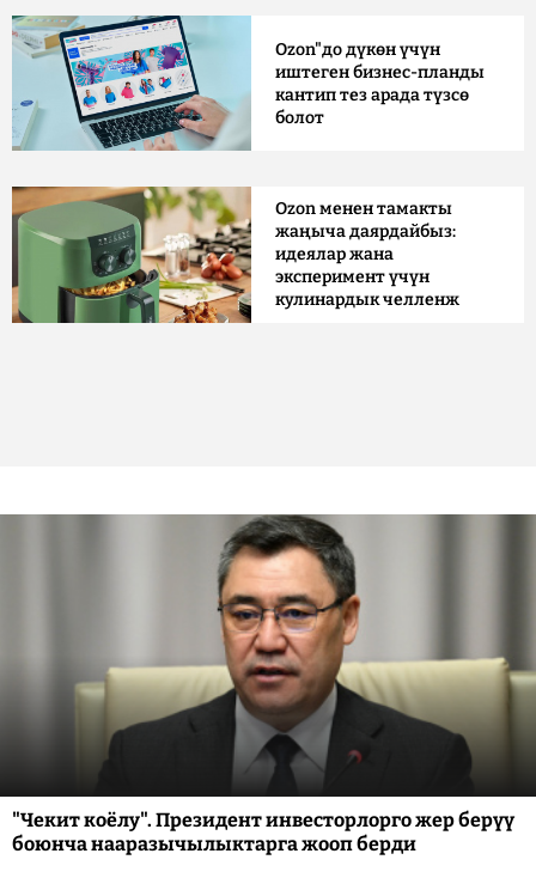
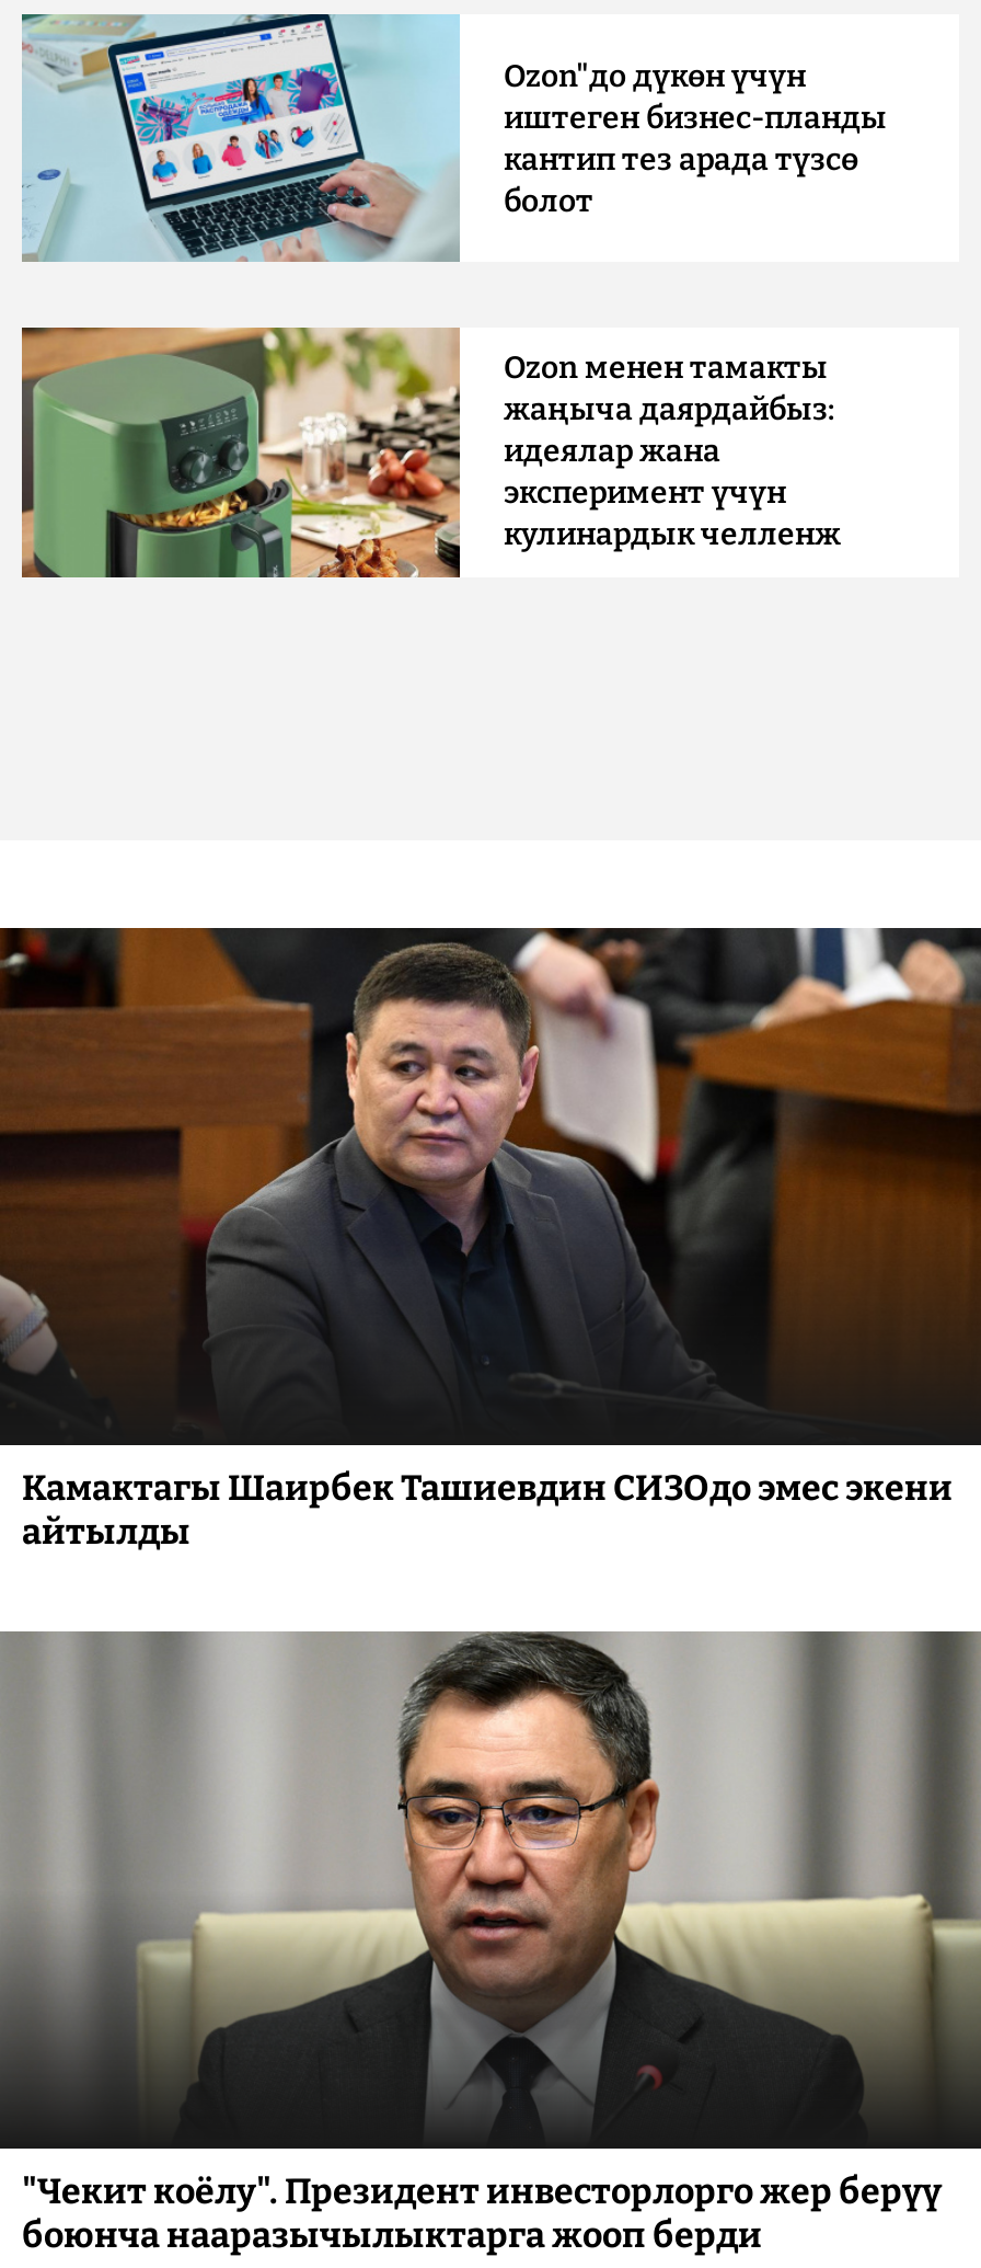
+ [image]
+ Камактагы Шаирбек Ташиевдин СИЗОдо эмес экени
+ айтылды
